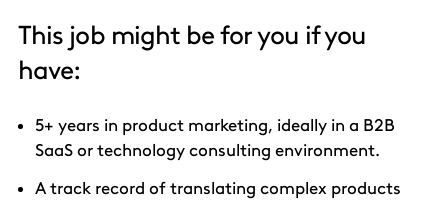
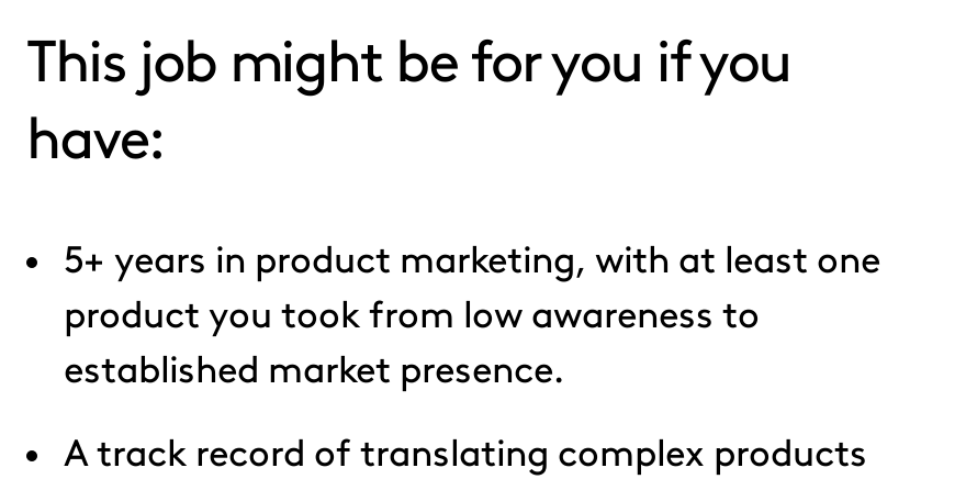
- 5+ years in product marketing, ideally in a B2B
- SaaS or technology consulting environment.
+ 5+ years in product marketing, with at least one
+ product you took from low awareness to
+ established market presence.
